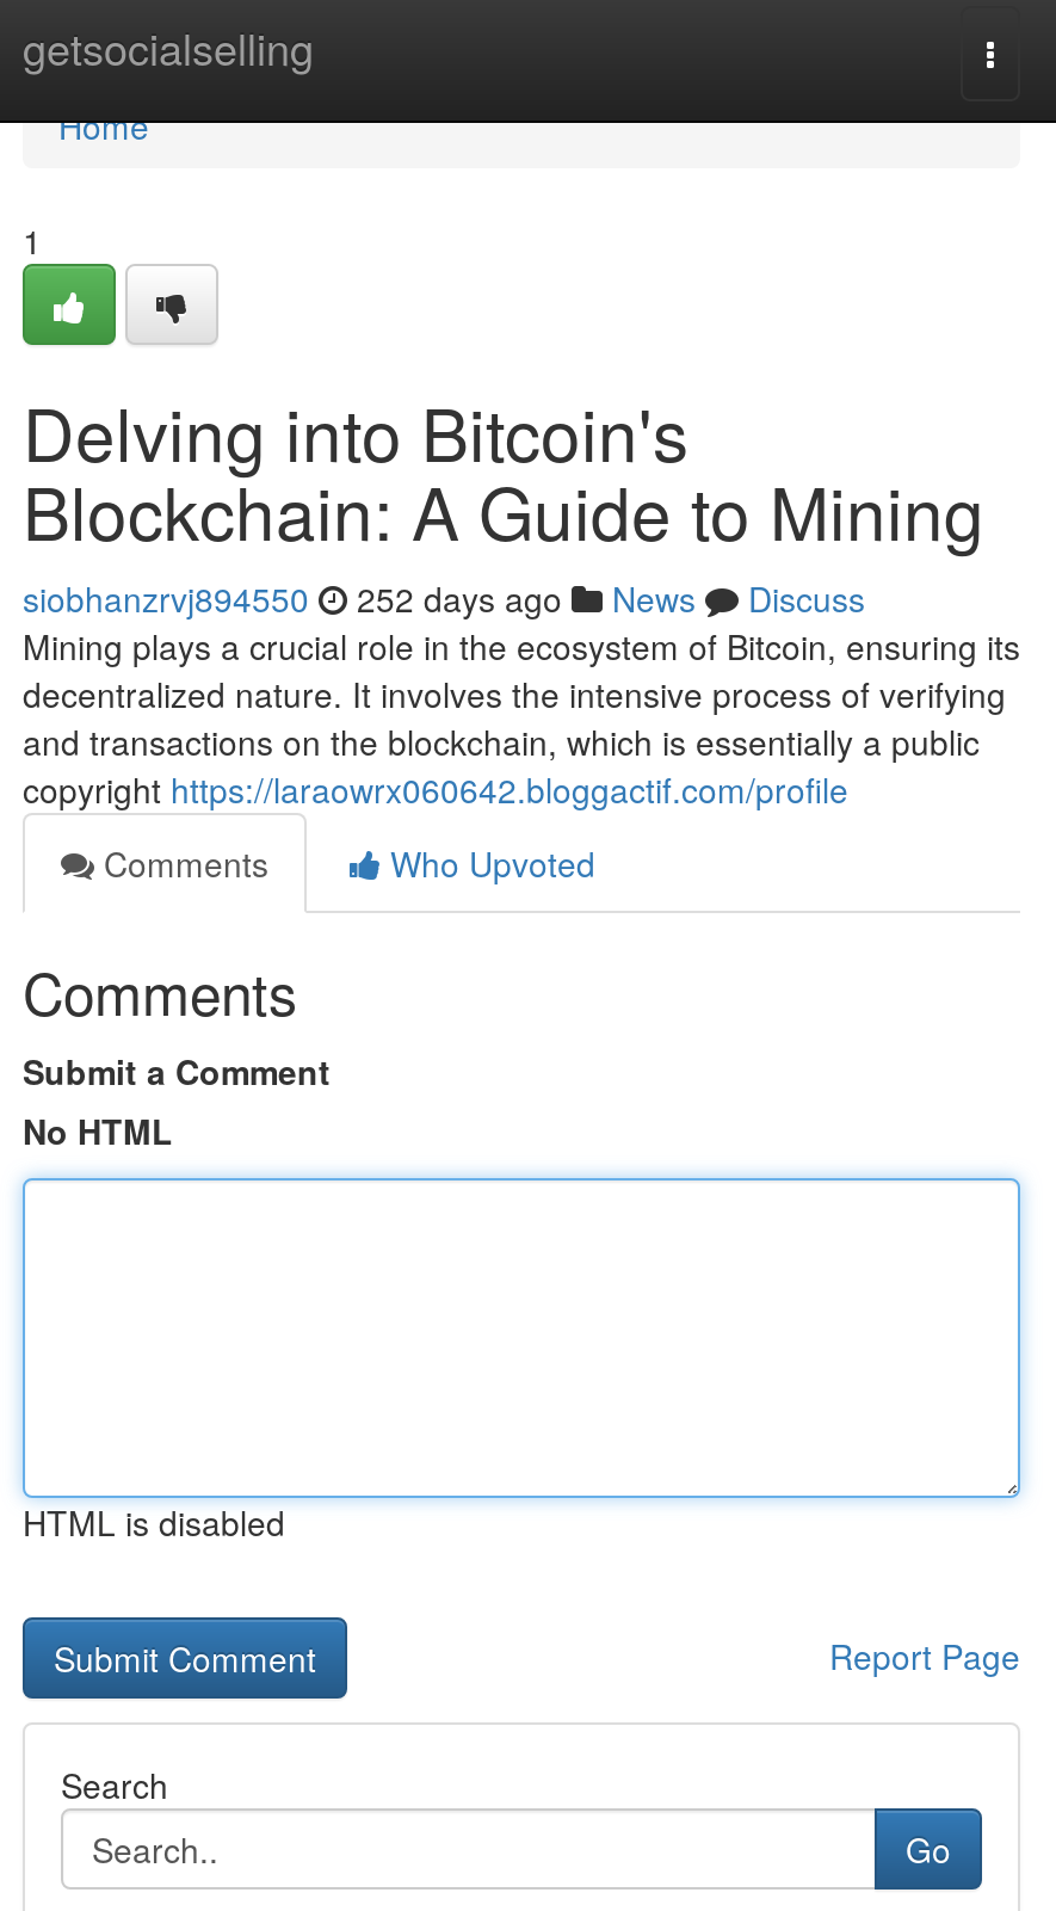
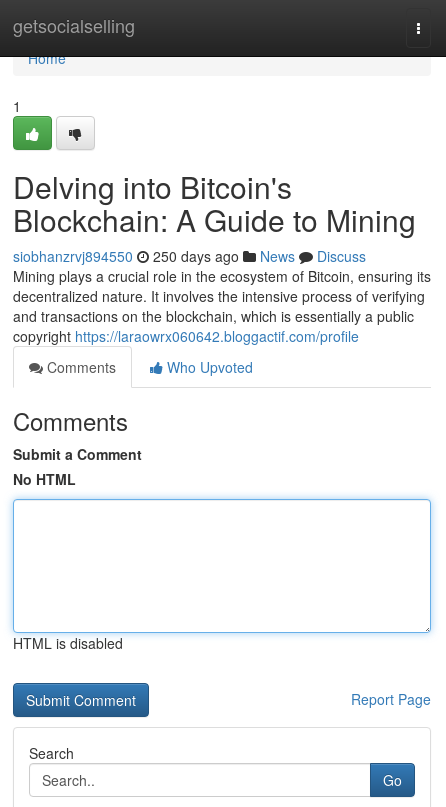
- siobhanzrvj894550 252 days ago News Discuss
+ siobhanzrvj894550 250 days ago News Discuss
